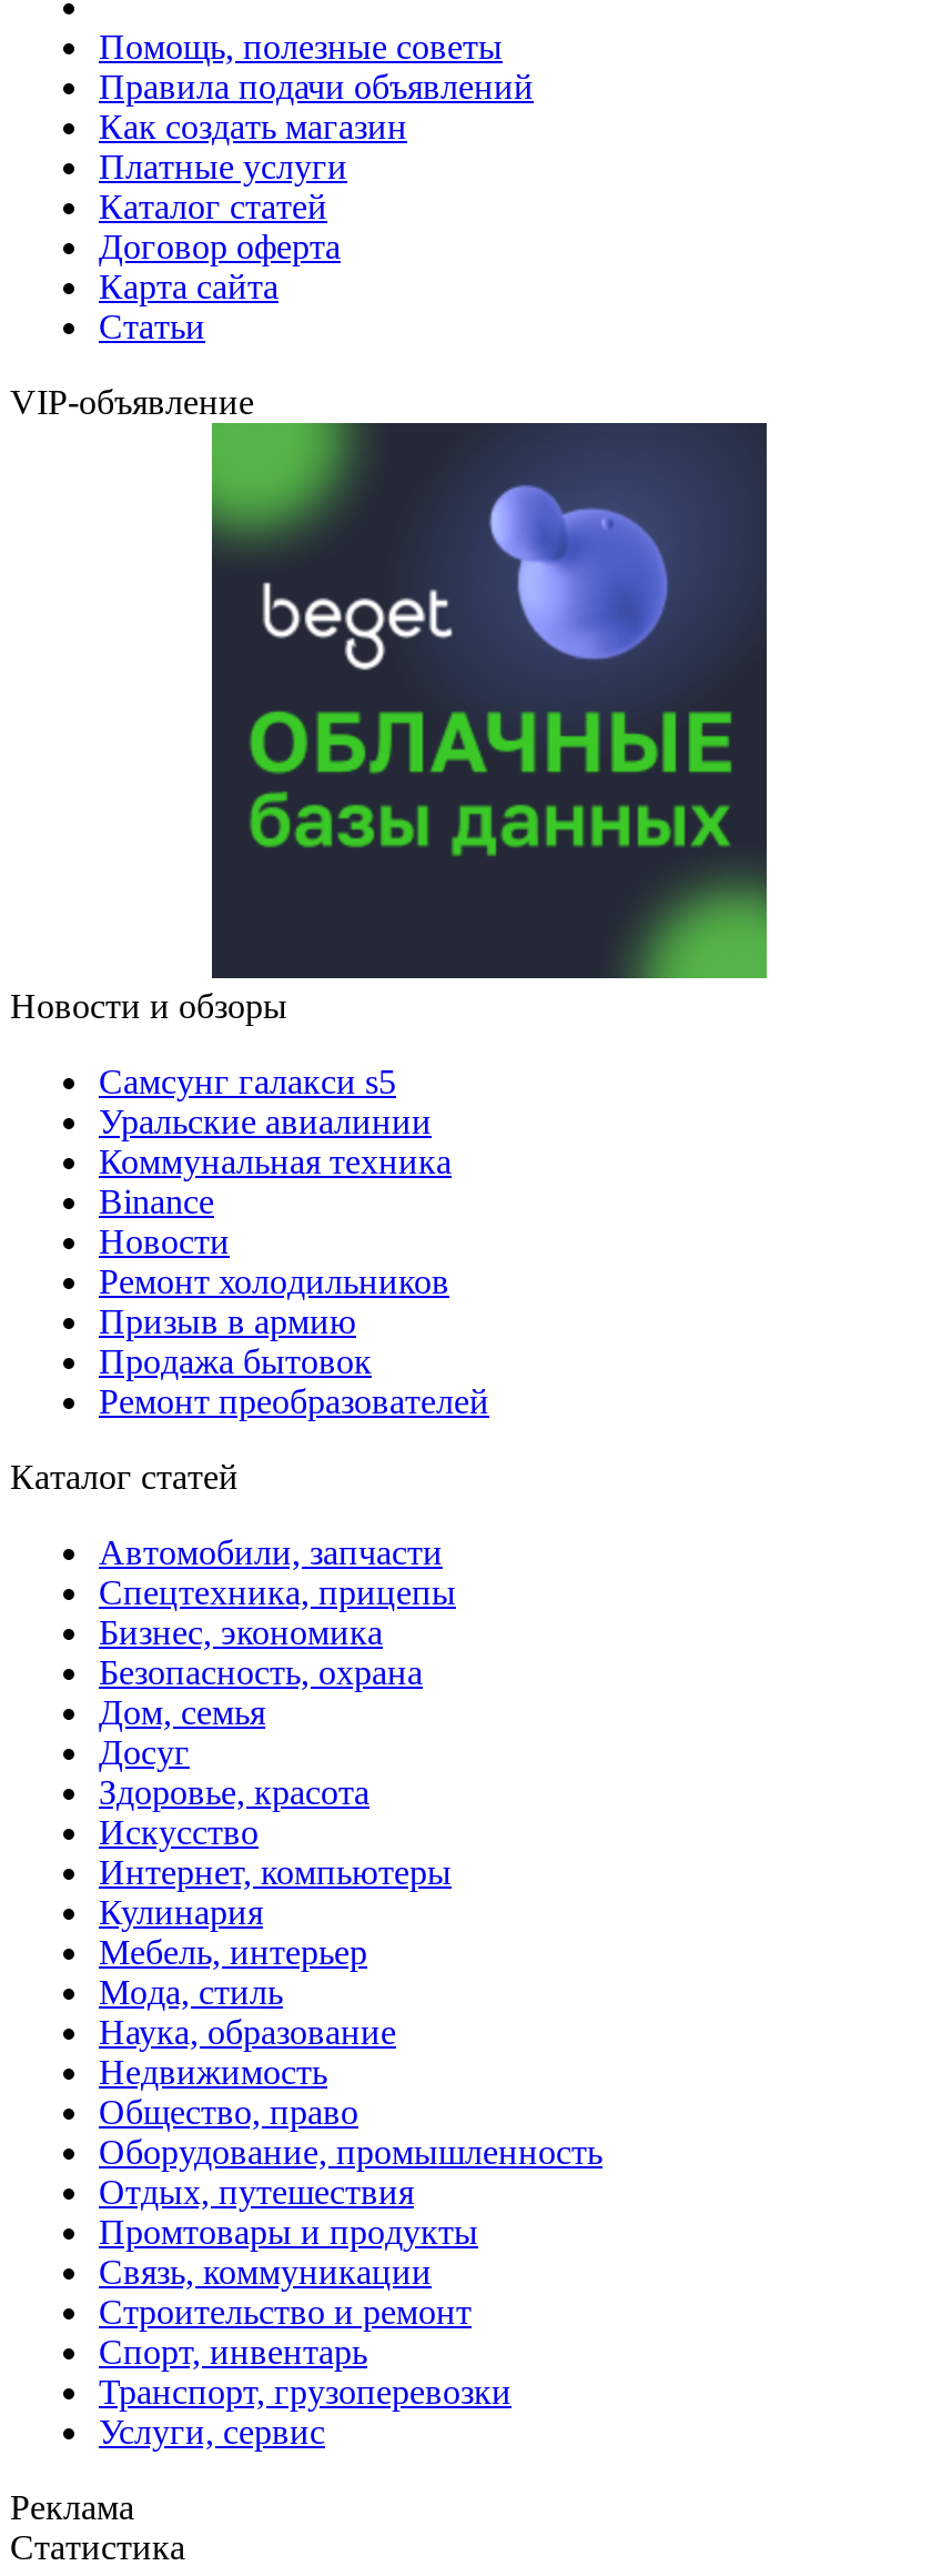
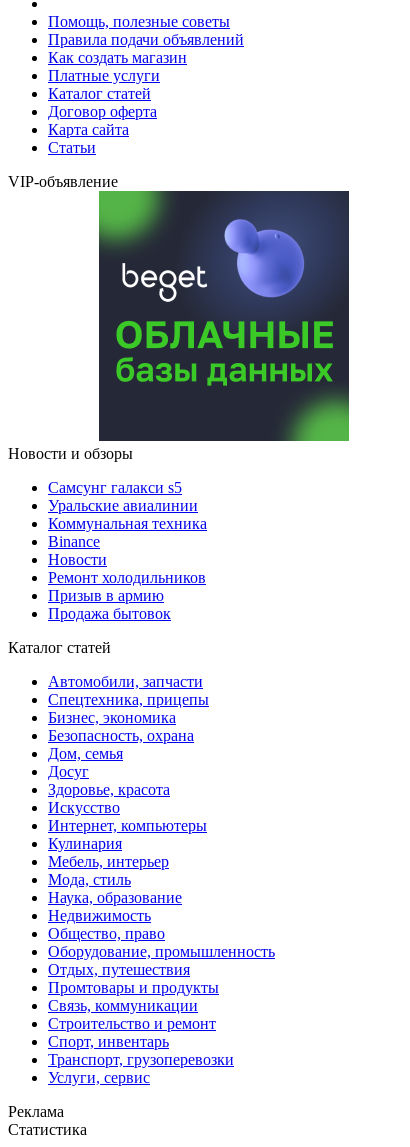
- Ремонт преобразователей
